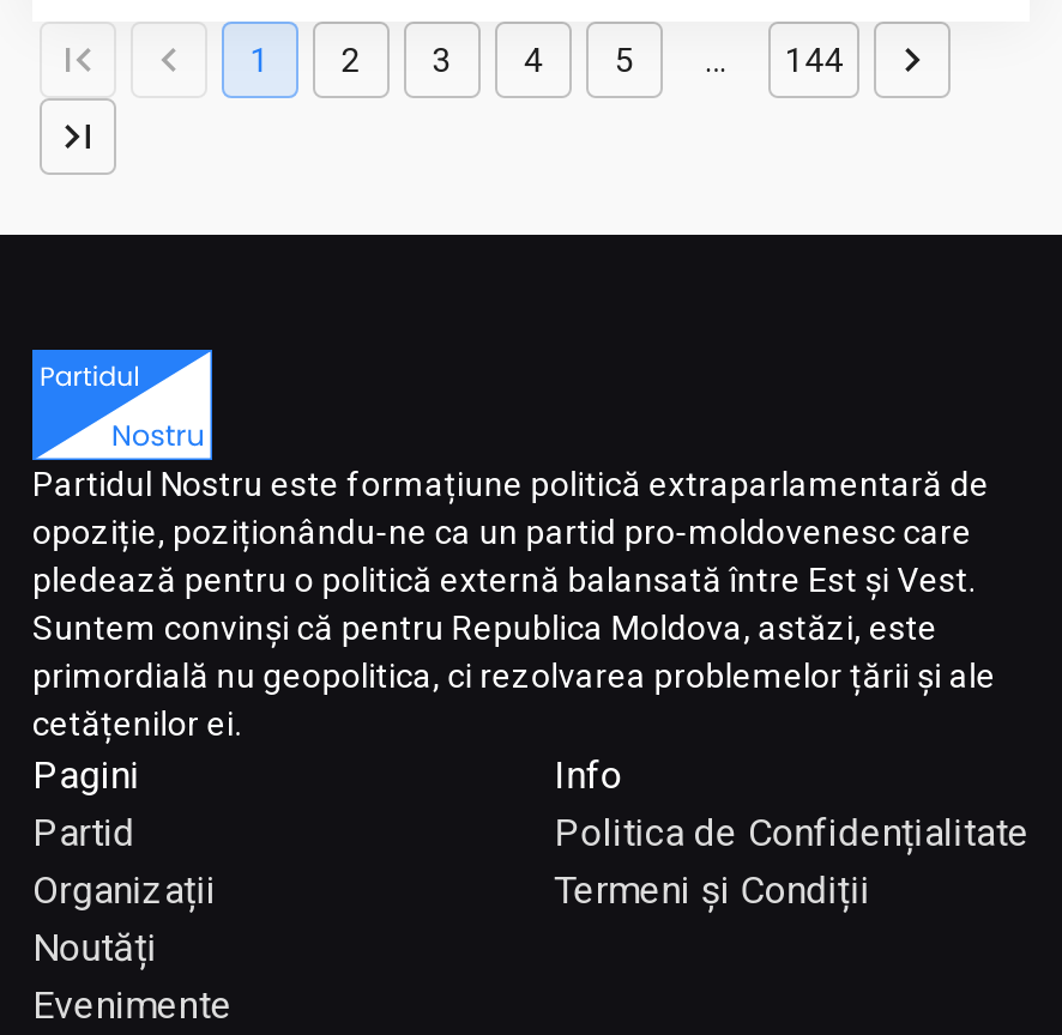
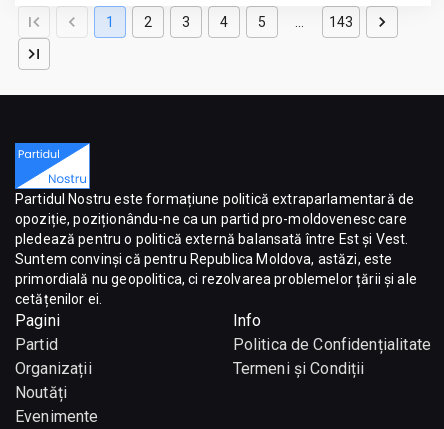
- 144
+ 143
